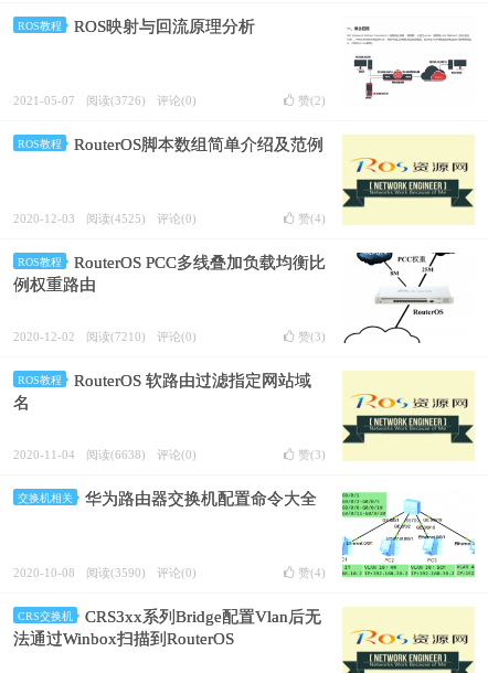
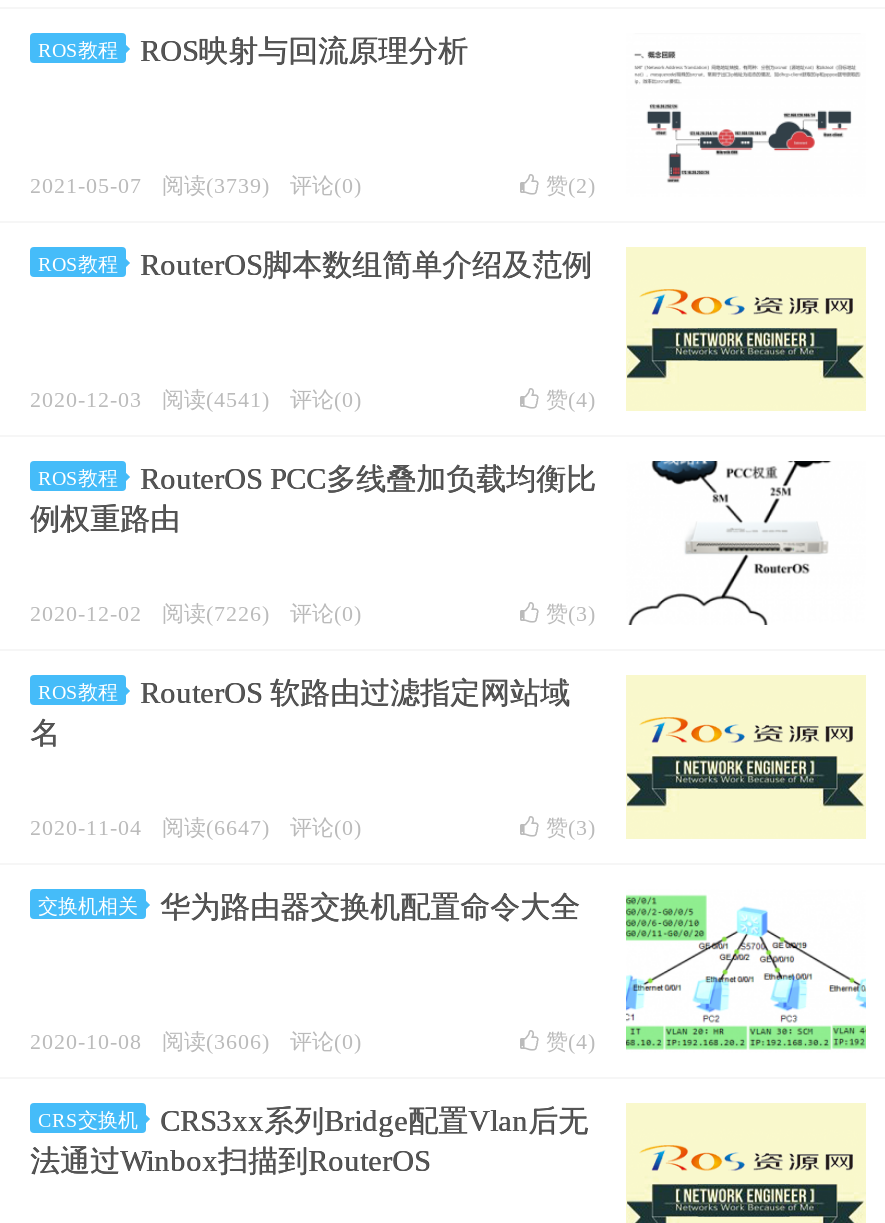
- 2021-05-07 阅读(3726) 评论(0)
+ 2021-05-07 阅读(3739) 评论(0)

- 2020-12-03 阅读(4525) 评论(0)
+ 2020-12-03 阅读(4541) 评论(0)

- 2020-12-02 阅读(7210) 评论(0)
+ 2020-12-02 阅读(7226) 评论(0)

- 2020-11-04 阅读(6638) 评论(0)
+ 2020-11-04 阅读(6647) 评论(0)

- 2020-10-08 阅读(3590) 评论(0)
+ 2020-10-08 阅读(3606) 评论(0)
